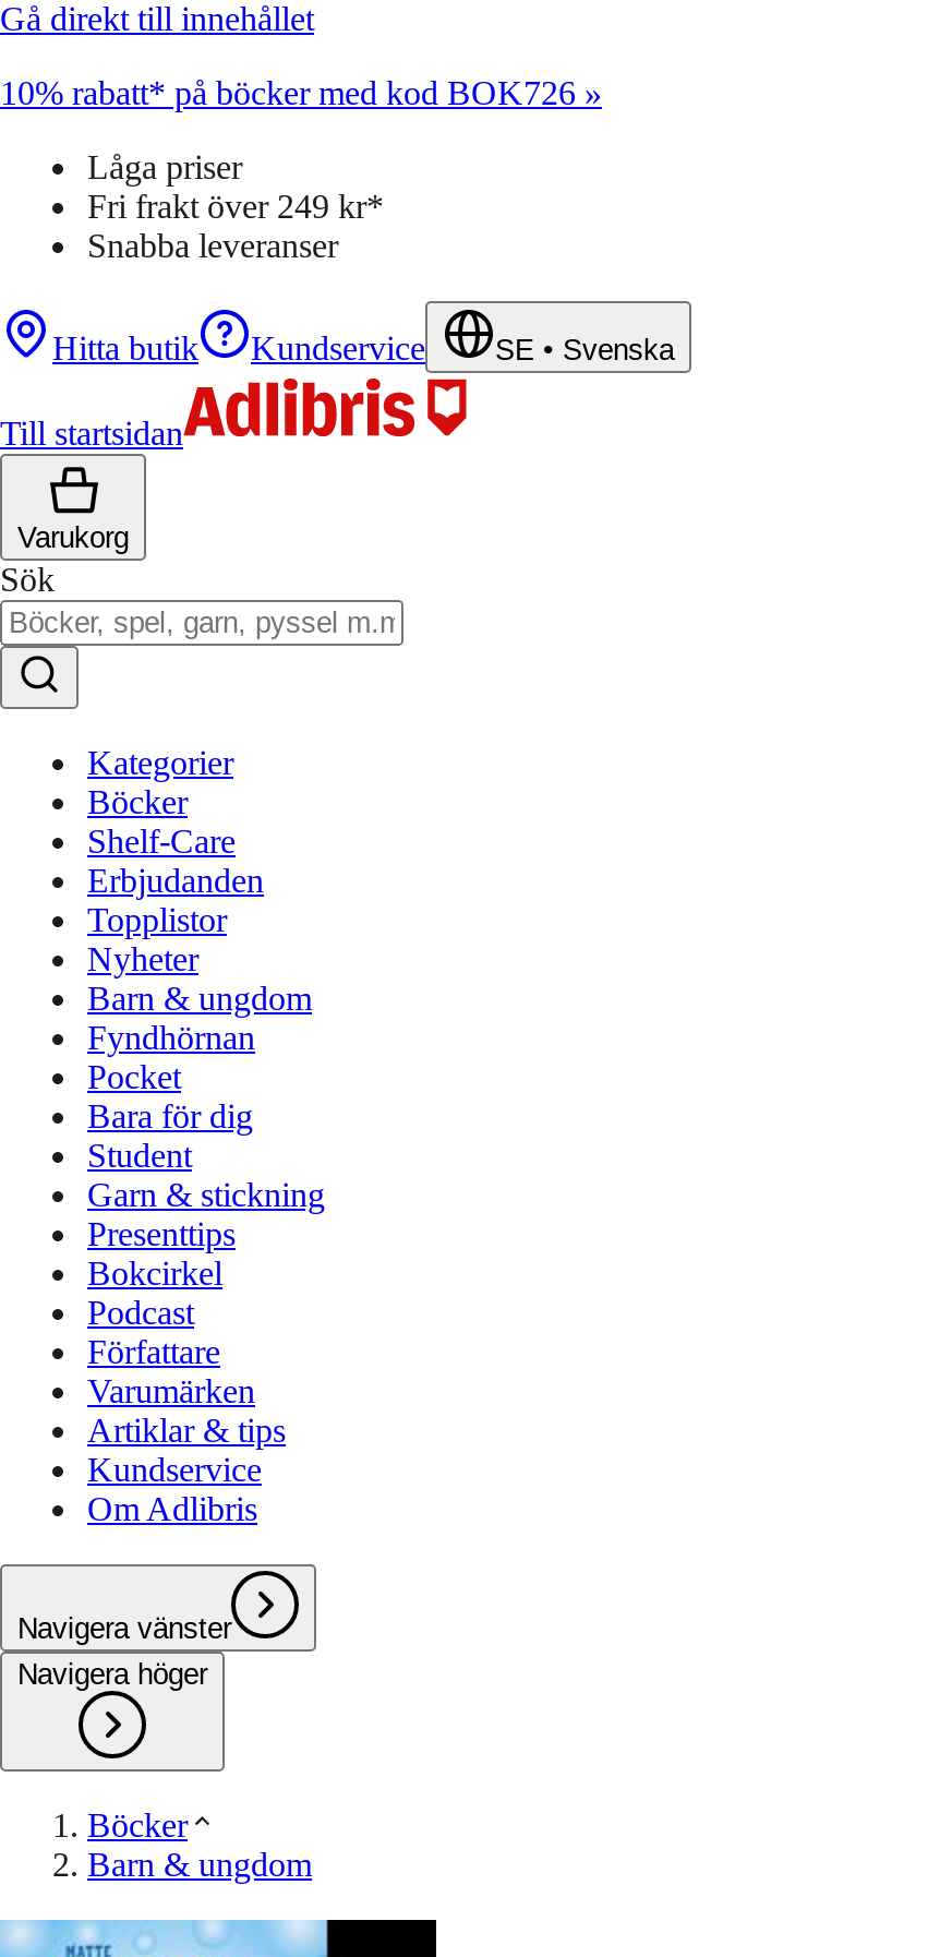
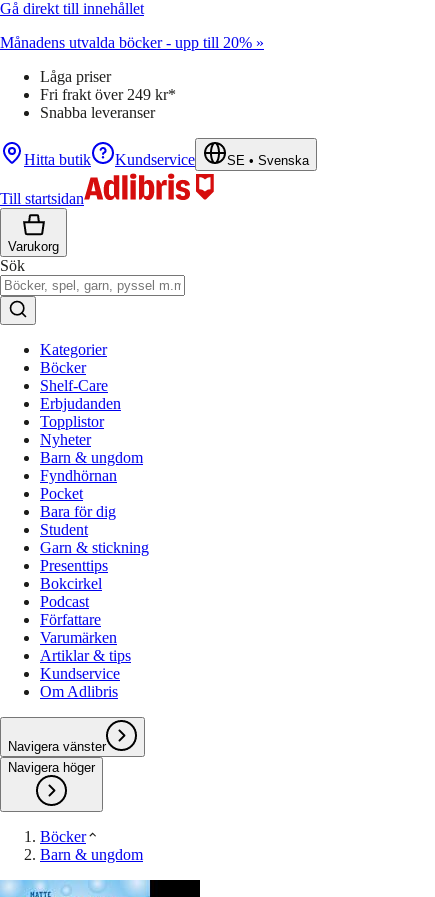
- 10% rabatt* på böcker med kod BOK726 »
+ Månadens utvalda böcker - upp till 20% »
